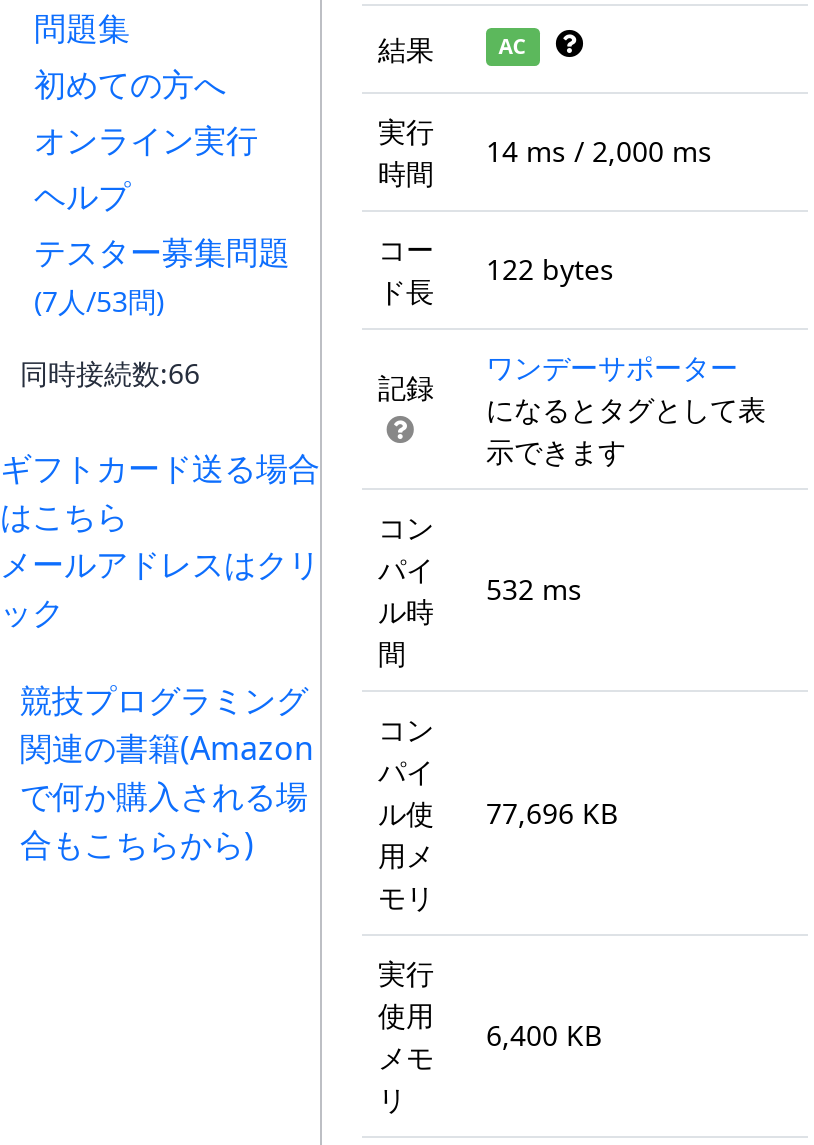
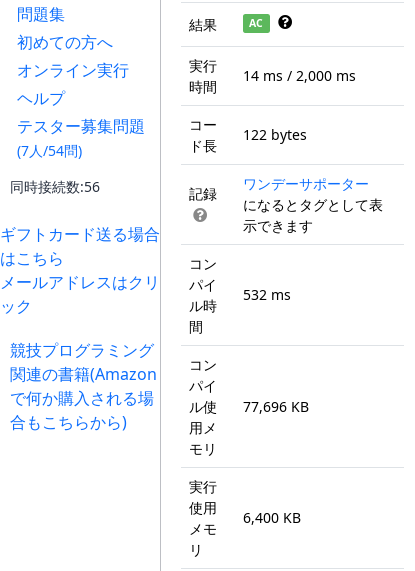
- (7人/53問)
+ (7人/54問)

- 同時接続数:66
+ 同時接続数:56
